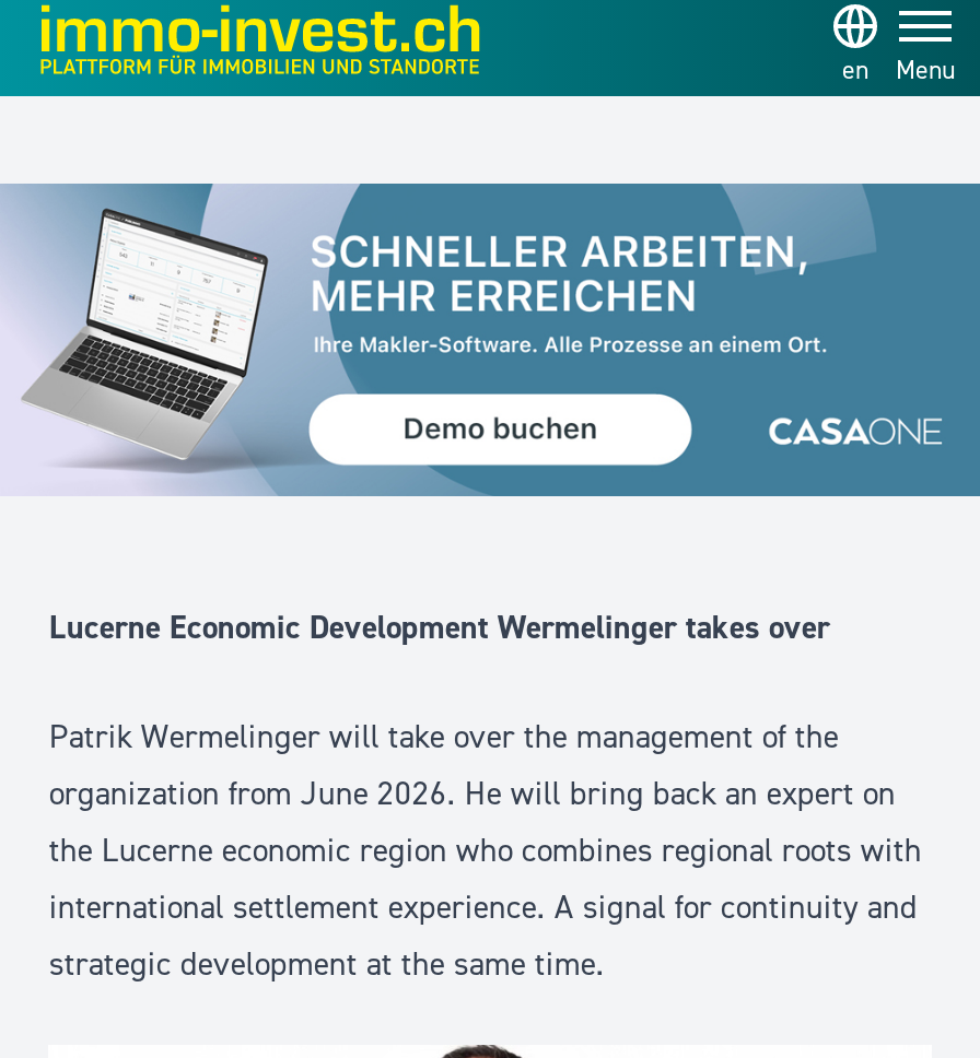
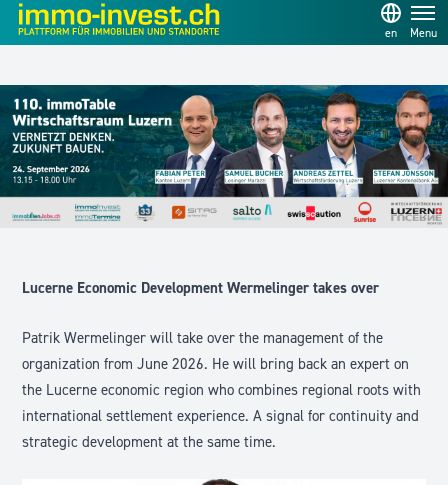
- [image]
+ [image]
